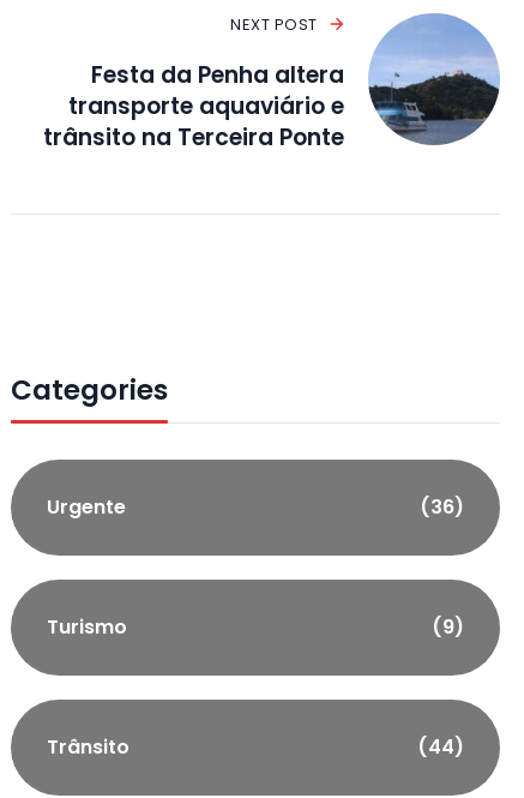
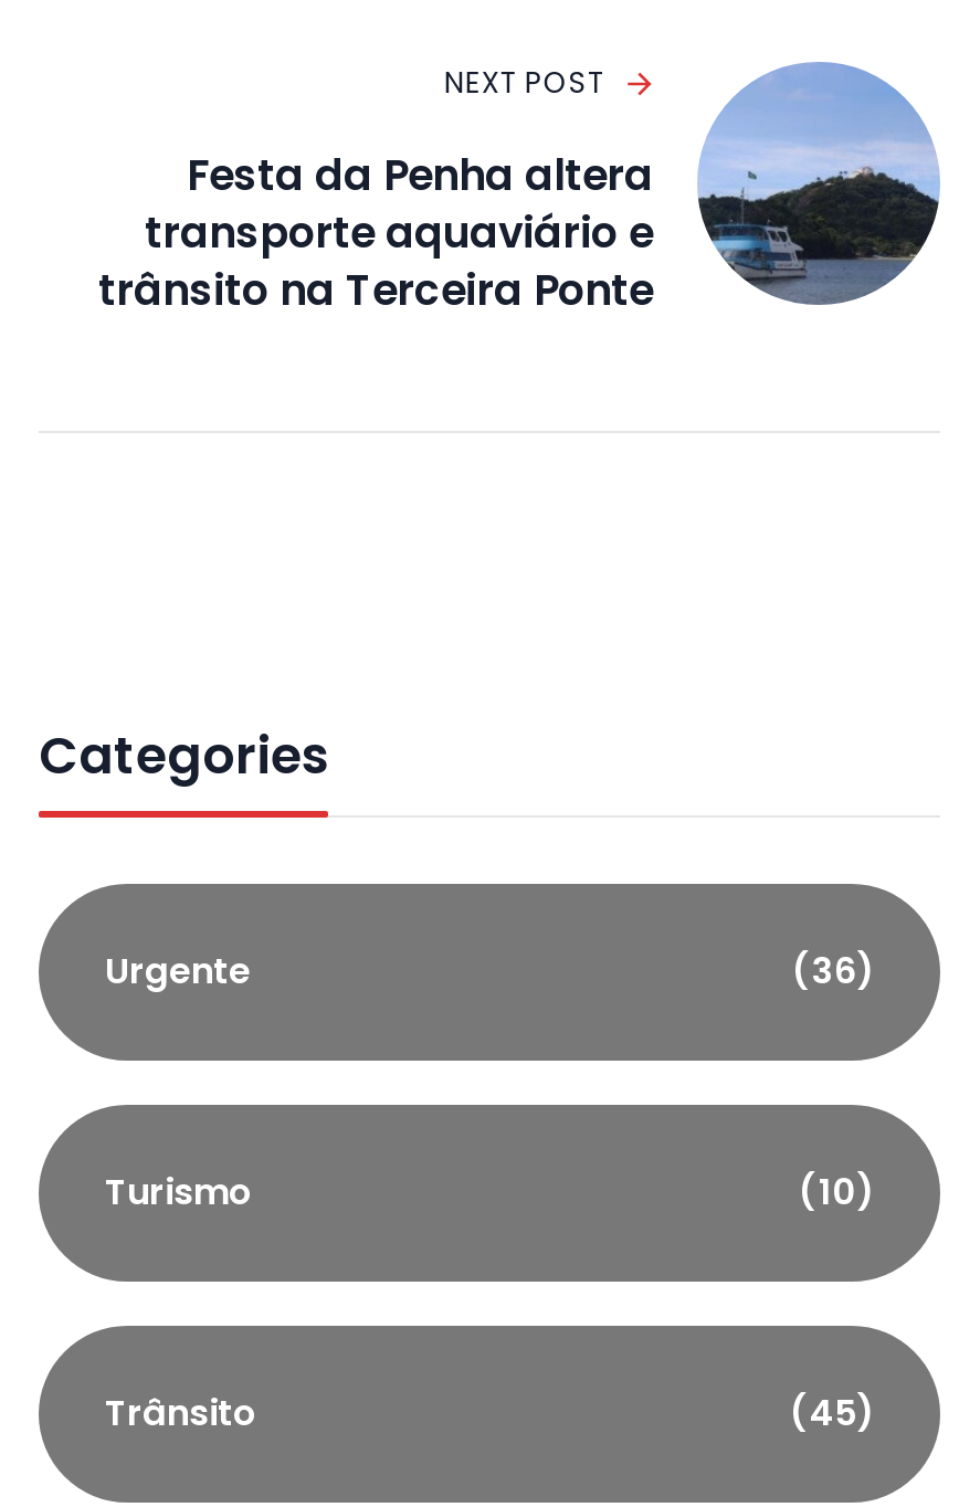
- (9)
+ (10)

- (44)
+ (45)
